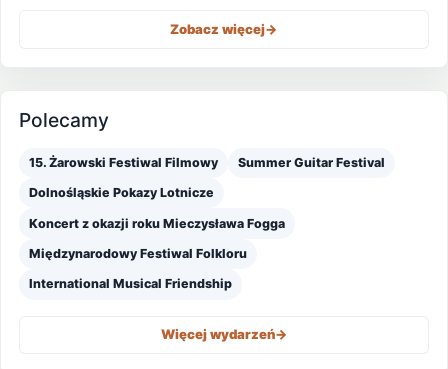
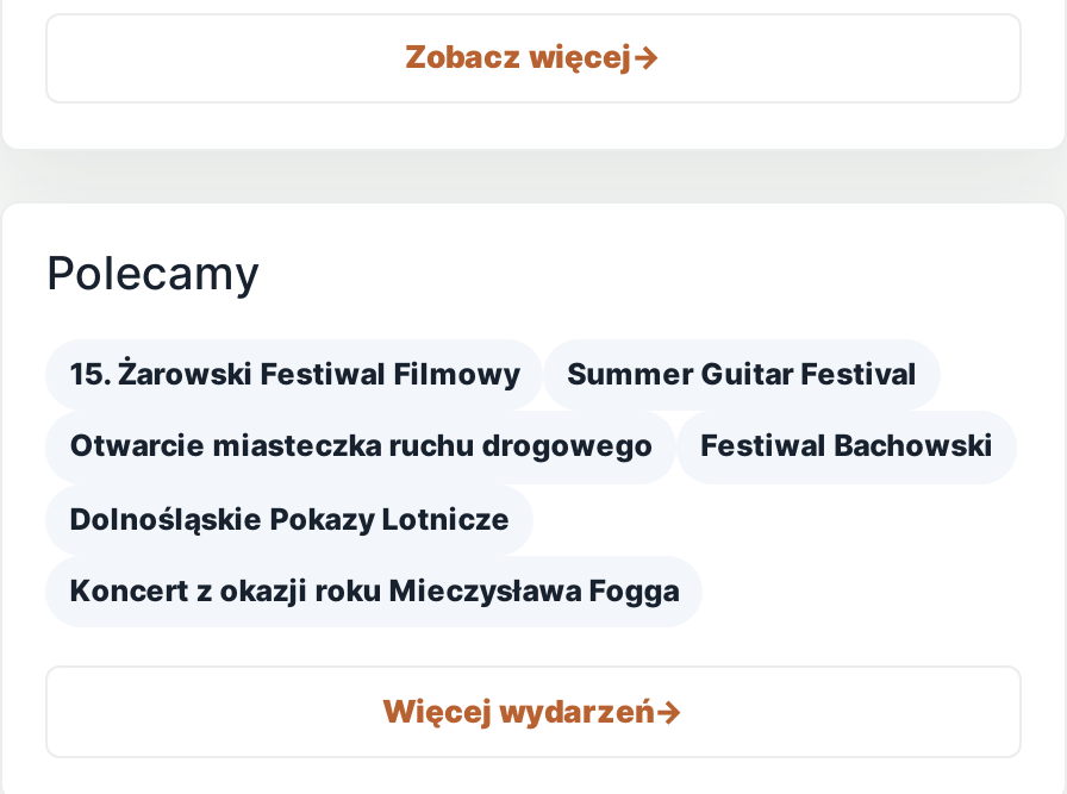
+ Otwarcie miasteczka ruchu drogowego
+ Festiwal Bachowski

moved down: Dolnośląskie Pokazy Lotnicze | Koncert z okazji roku Mieczysława Fogga

- Międzynarodowy Festiwal Folkloru
- International Musical Friendship
